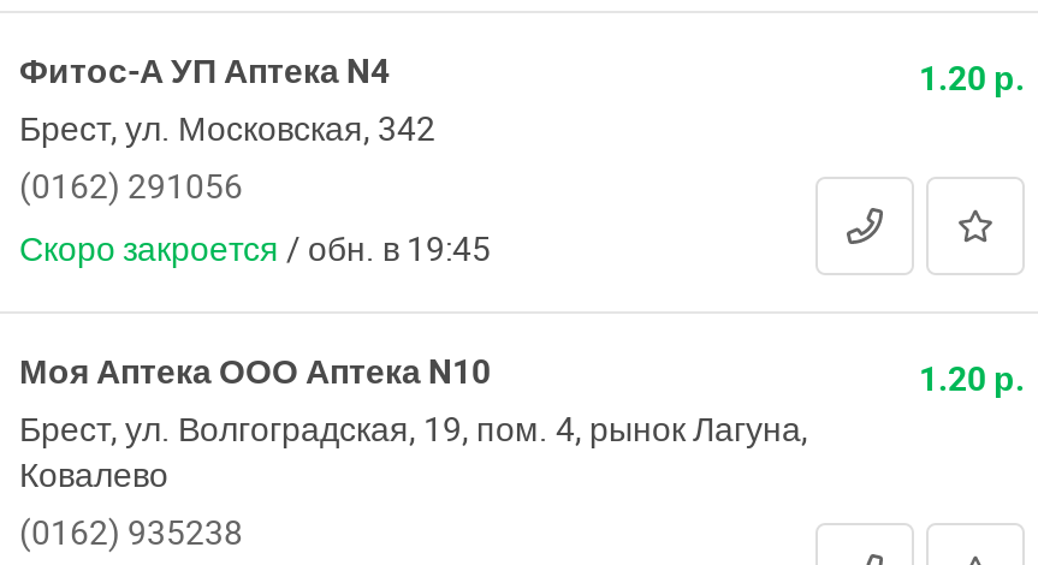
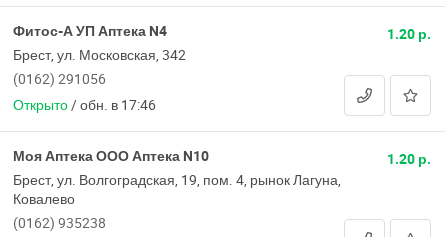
- Скоро закроется / обн. в 19:45
+ Открыто / обн. в 17:46
